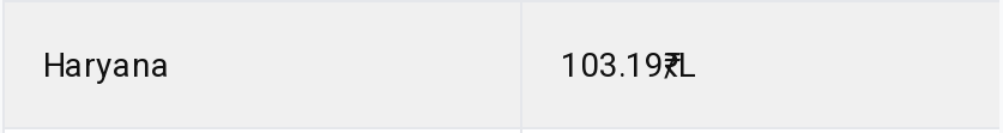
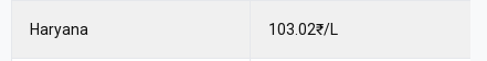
- 103.19₹/L
+ 103.02₹/L
